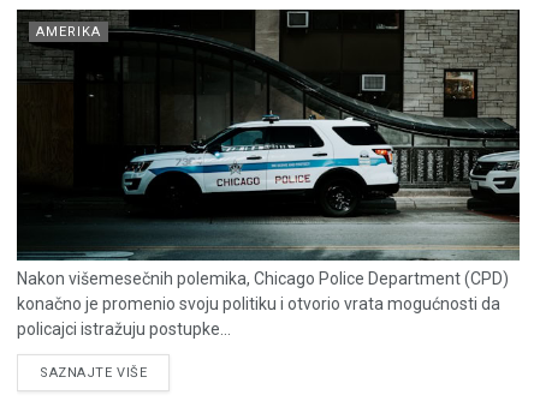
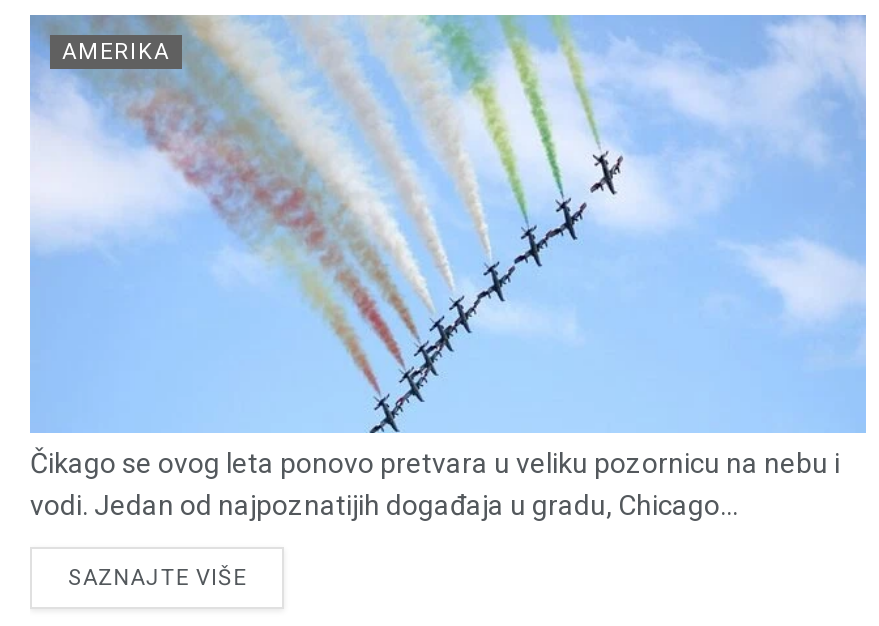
- [image]
- Nakon višemesečnih polemika, Chicago Police Department (CPD)
- konačno je promenio svoju politiku i otvorio vrata mogućnosti da
- policajci istražuju postupke...
+ [image]
+ Čikago se ovog leta ponovo pretvara u veliku pozornicu na nebu i
+ vodi. Jedan od najpoznatijih događaja u gradu, Chicago...
